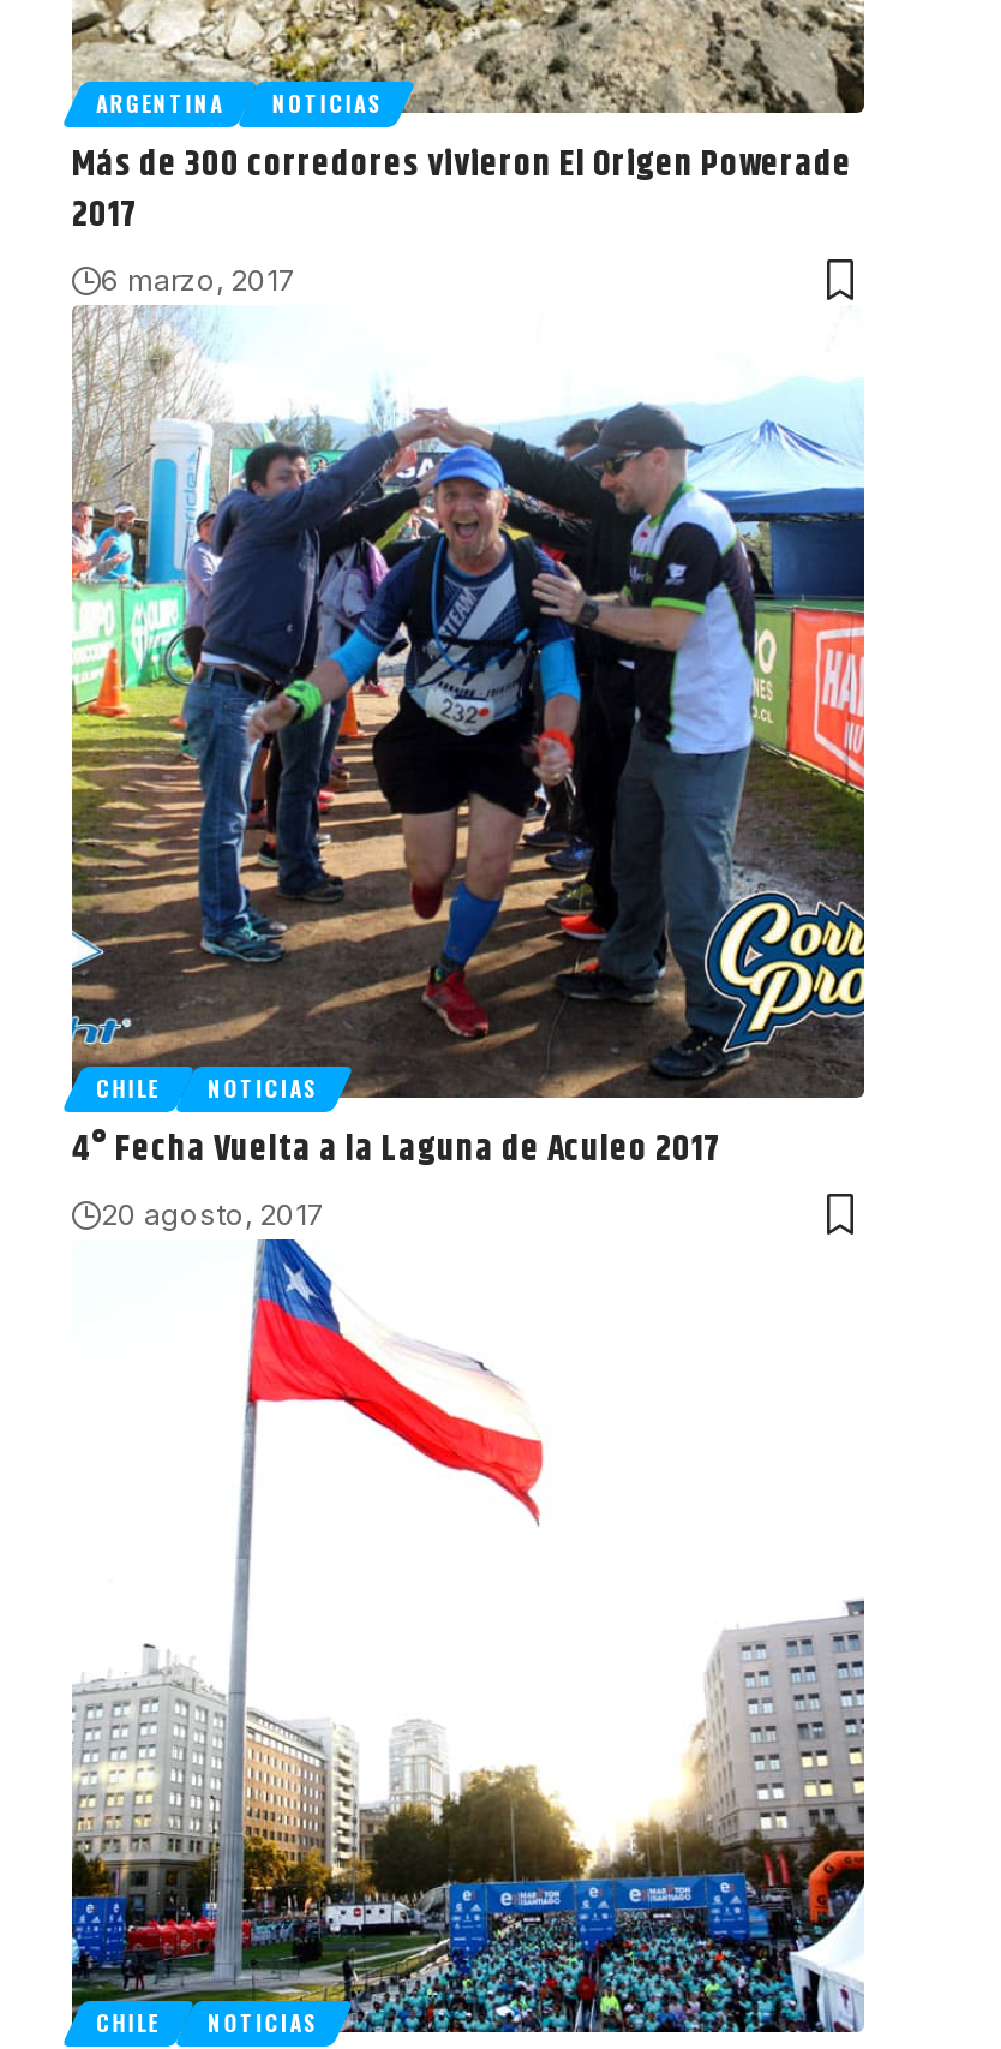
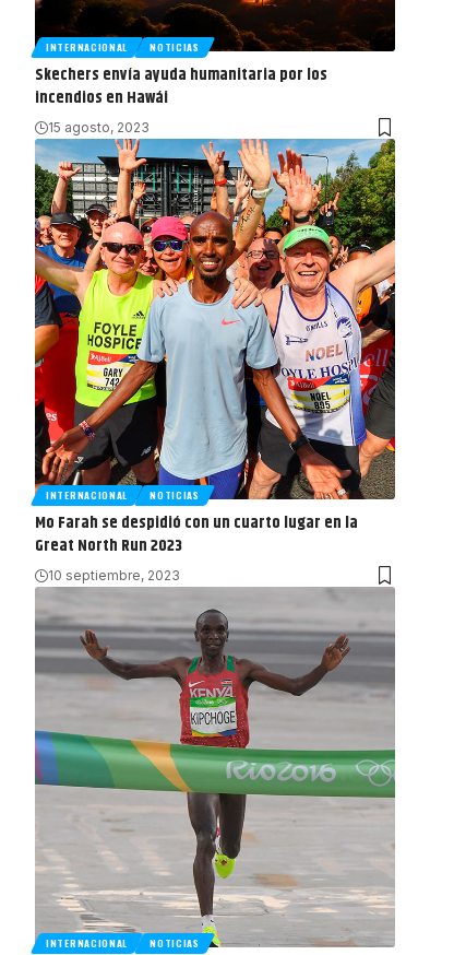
- ARGENTINA
+ INTERNACIONAL

- Más de 300 corredores vivieron El Origen Powerade
- 2017
- 6 marzo, 2017
+ Skechers envía ayuda humanitaria por los
+ incendios en Hawái
+ 15 agosto, 2023

- [image]
- CHILE
+ [image]
+ INTERNACIONAL

- 4° Fecha Vuelta a la Laguna de Aculeo 2017
- 20 agosto, 2017
+ Mo Farah se despidió con un cuarto lugar en la
+ Great North Run 2023
+ 10 septiembre, 2023

- [image]
- CHILE
+ [image]
+ INTERNACIONAL
